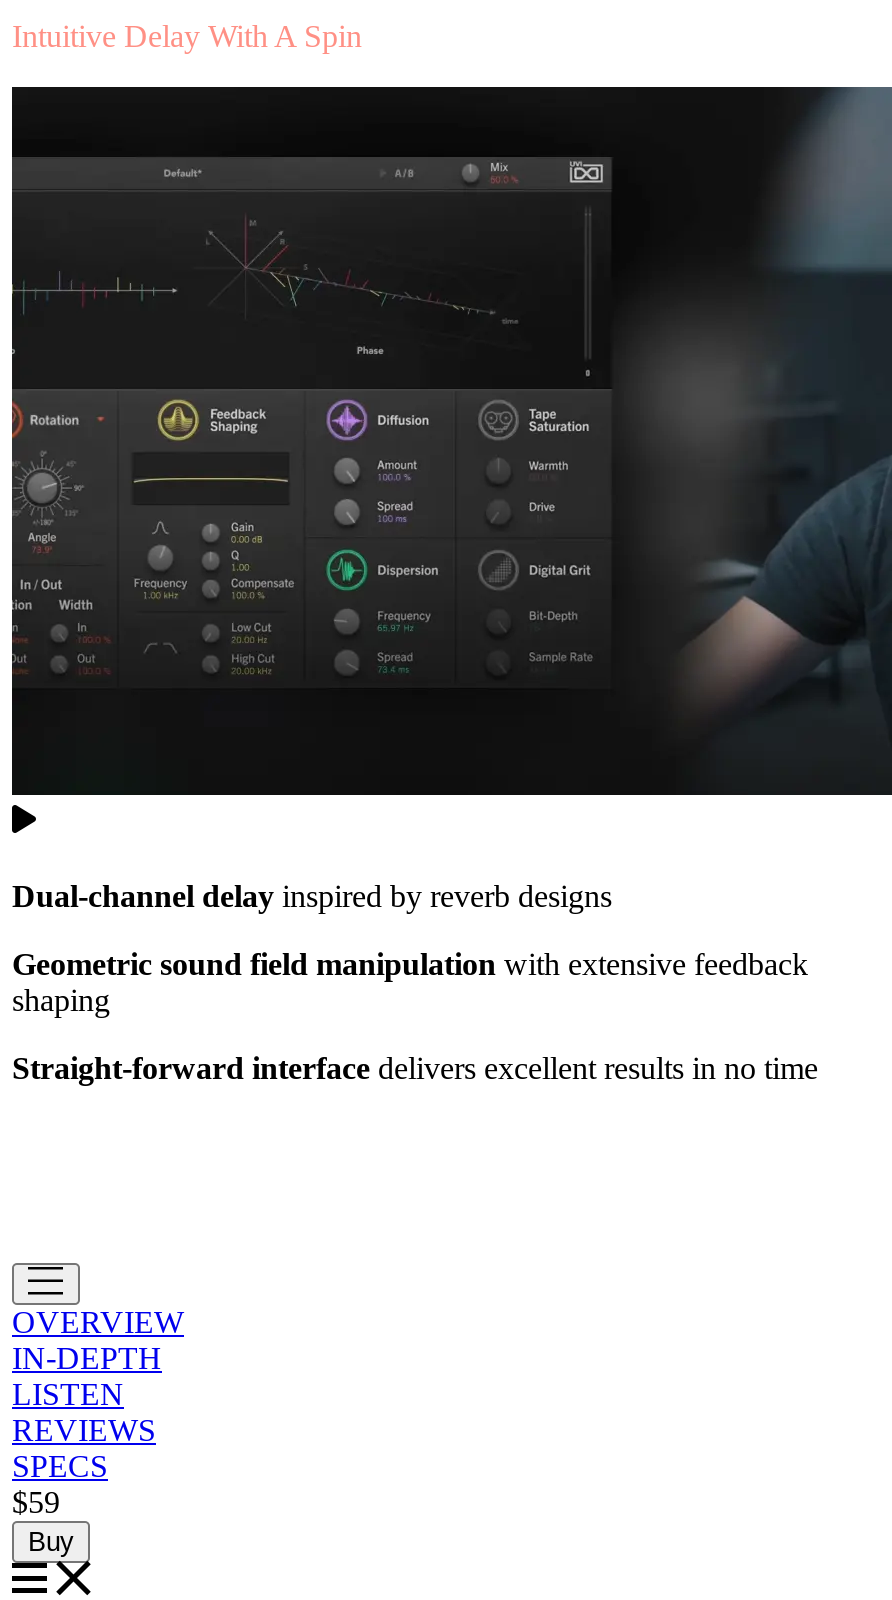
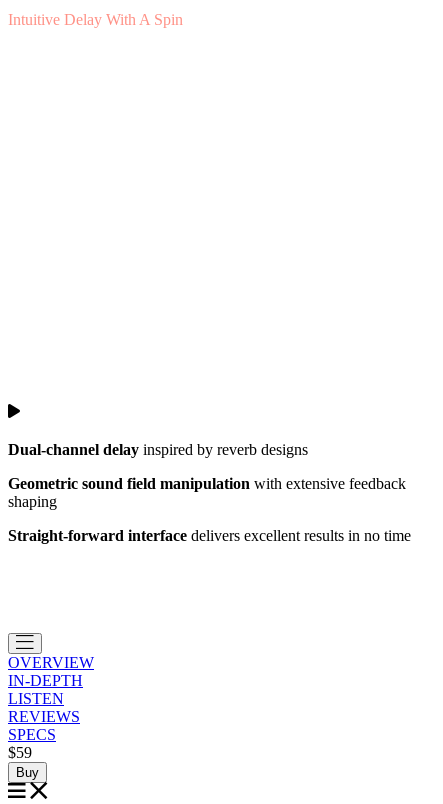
- [image]
